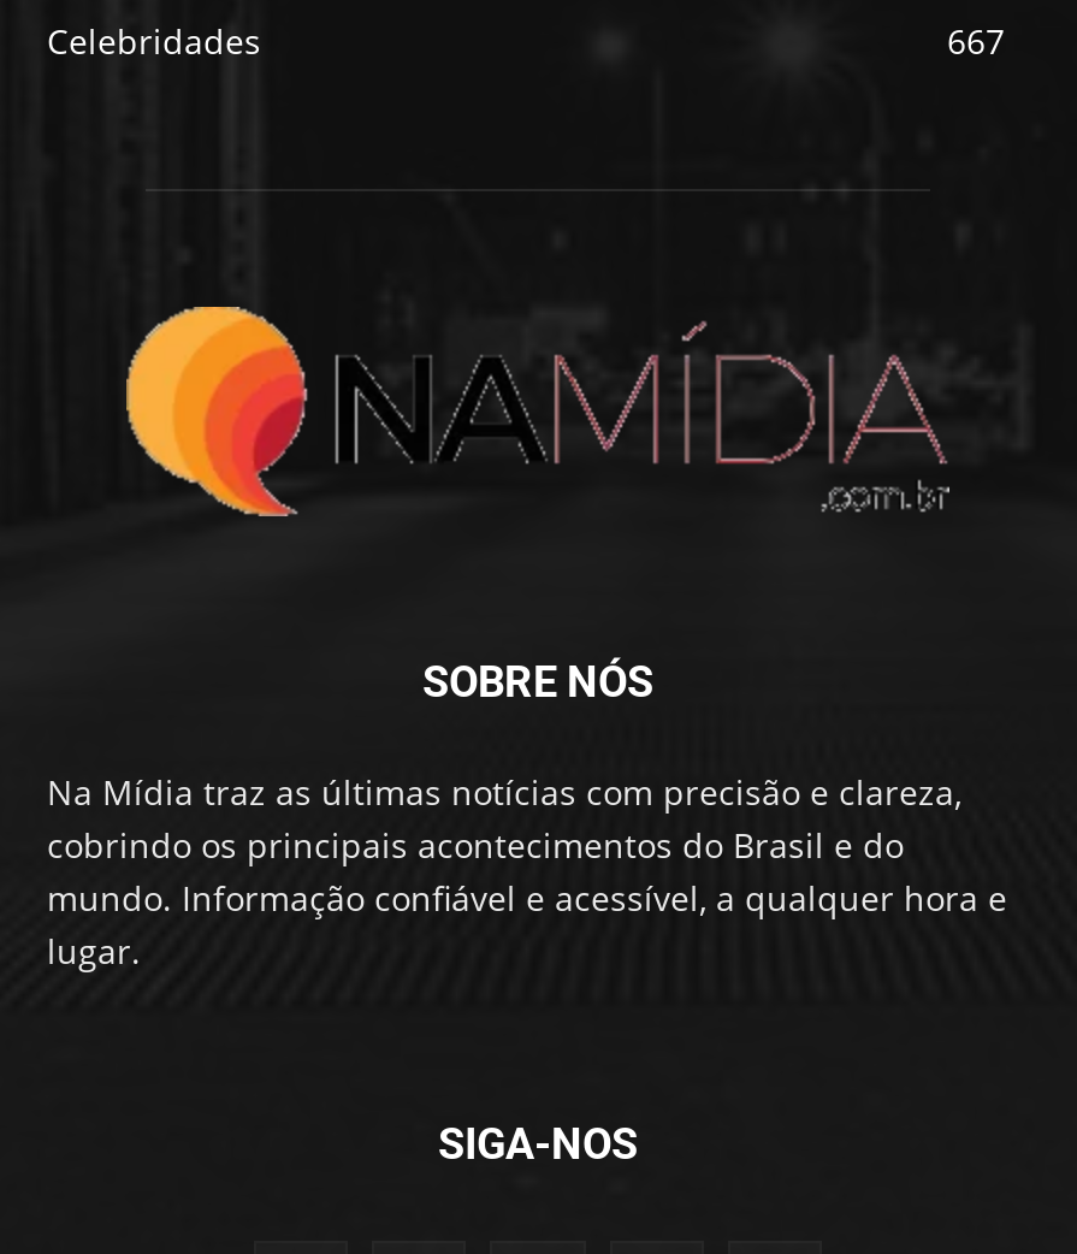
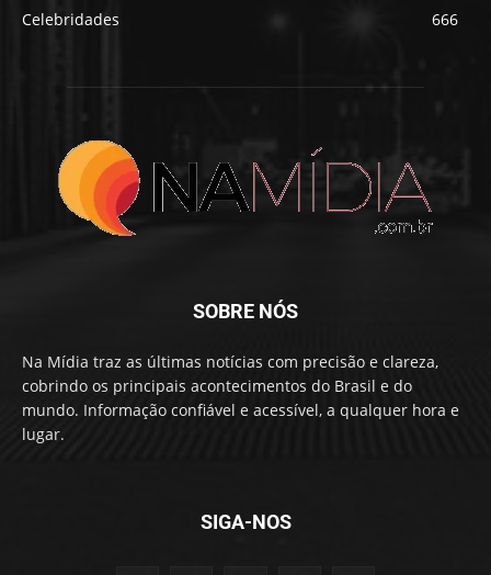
- 667
+ 666
